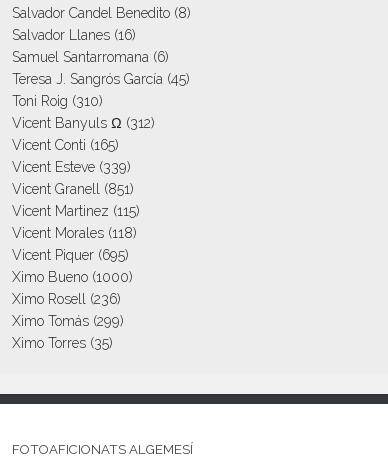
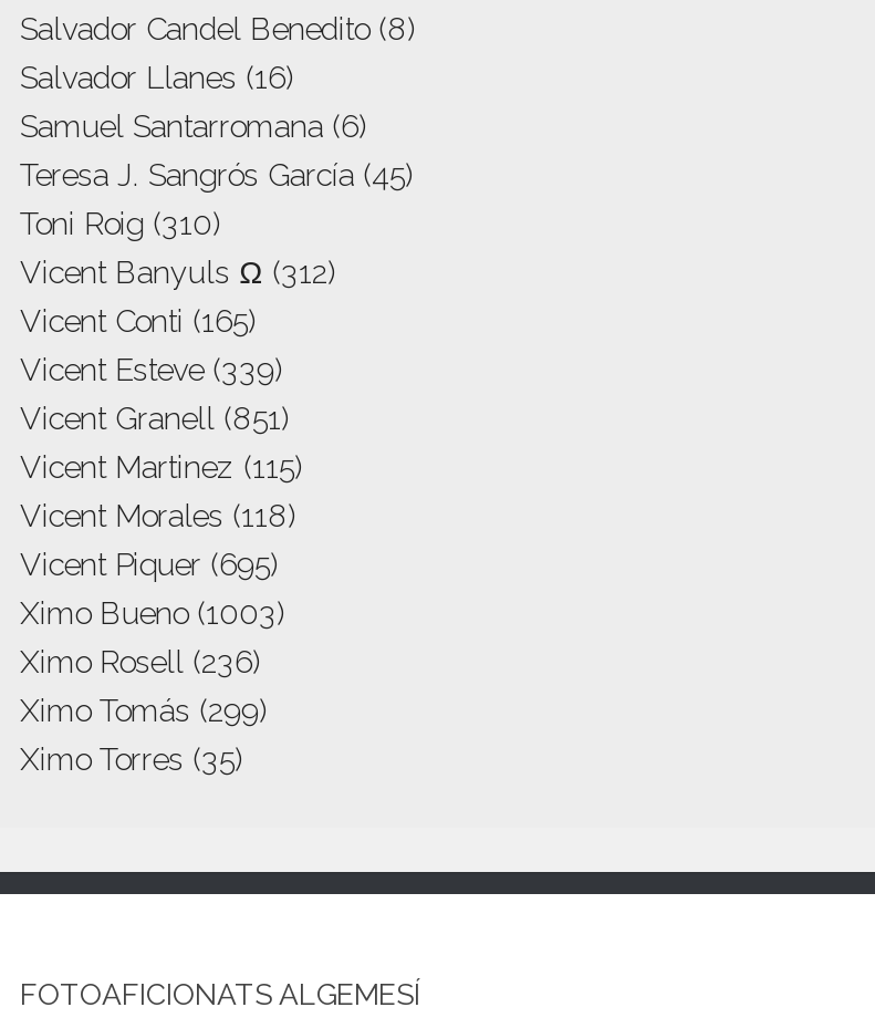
- Ximo Bueno (1000)
+ Ximo Bueno (1003)
